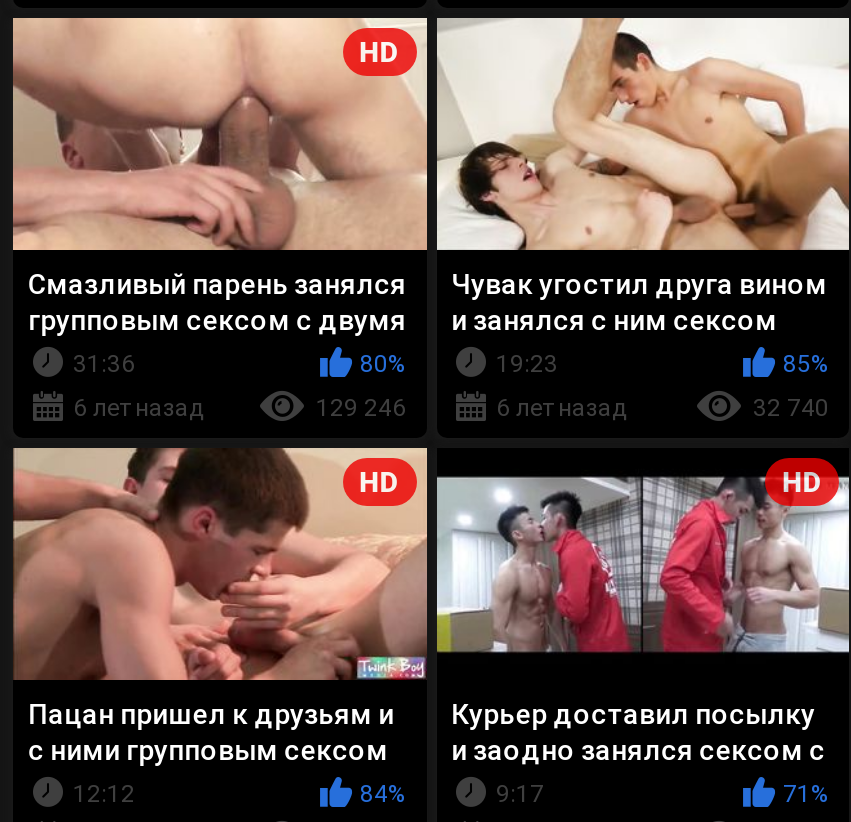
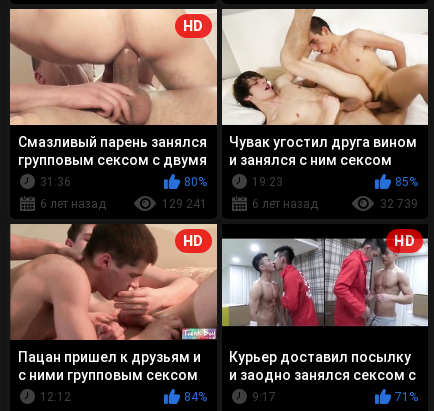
- 129 246
+ 129 241

- 32 740
+ 32 739
